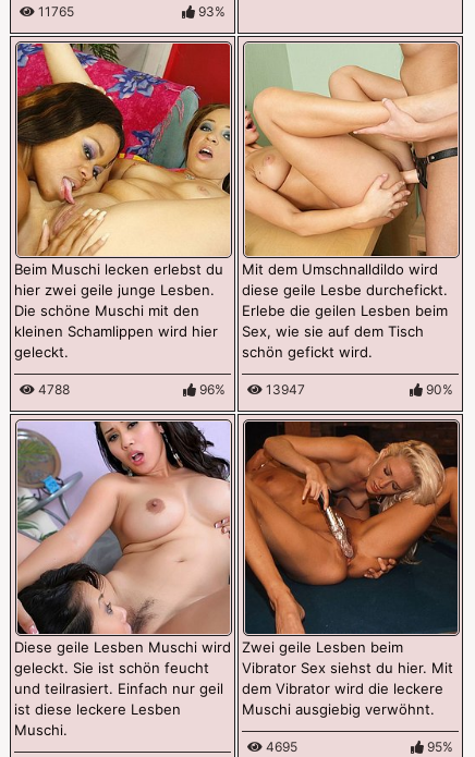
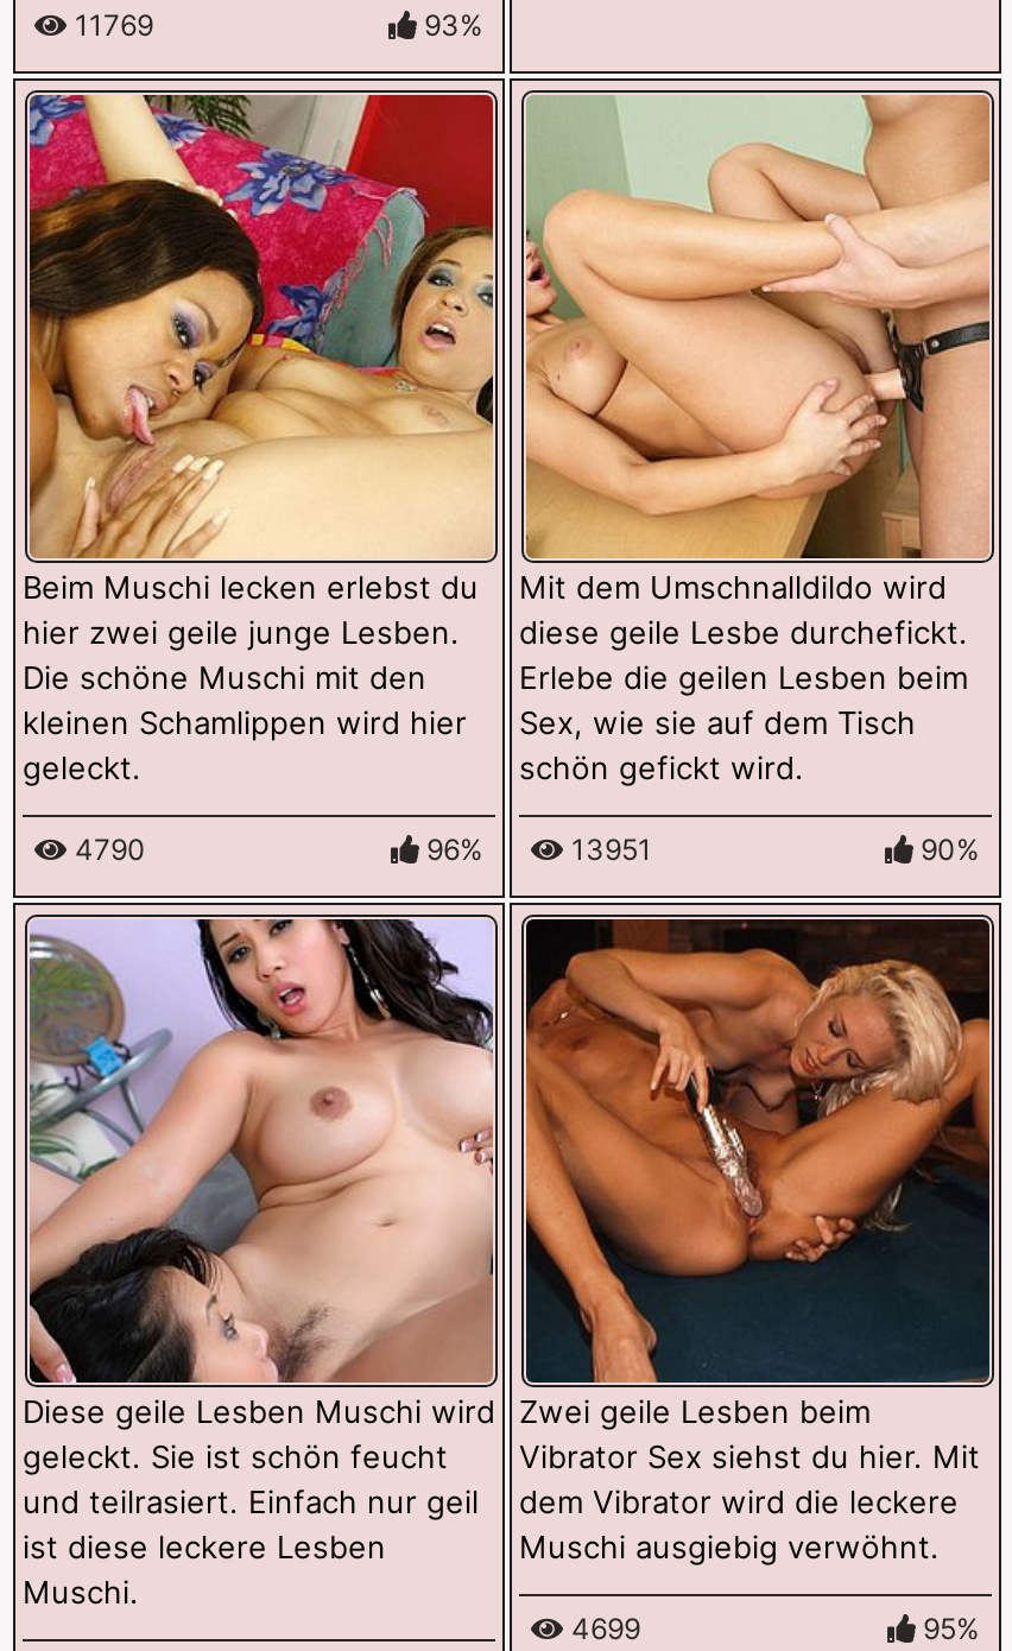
- 11765
+ 11769

- 4788
+ 4790

- 13947
+ 13951

- 4695
+ 4699
